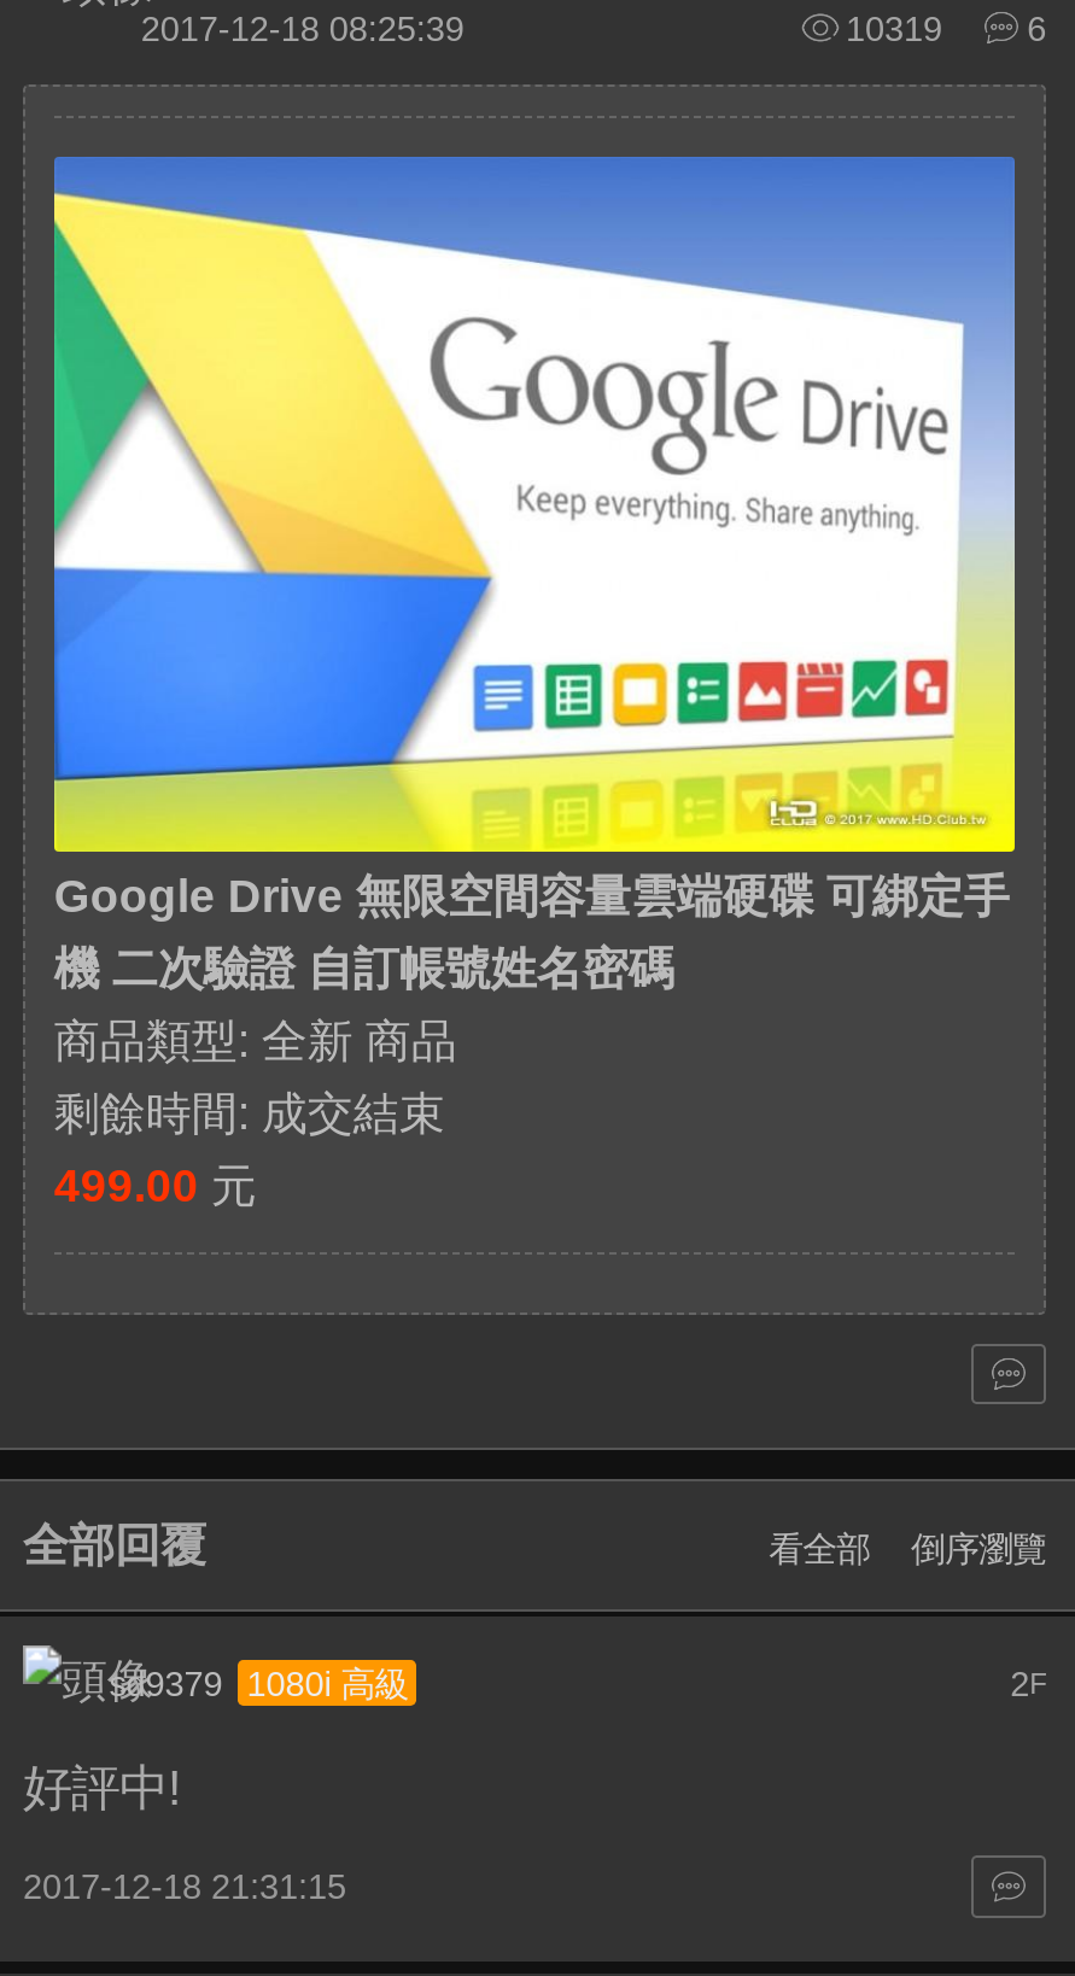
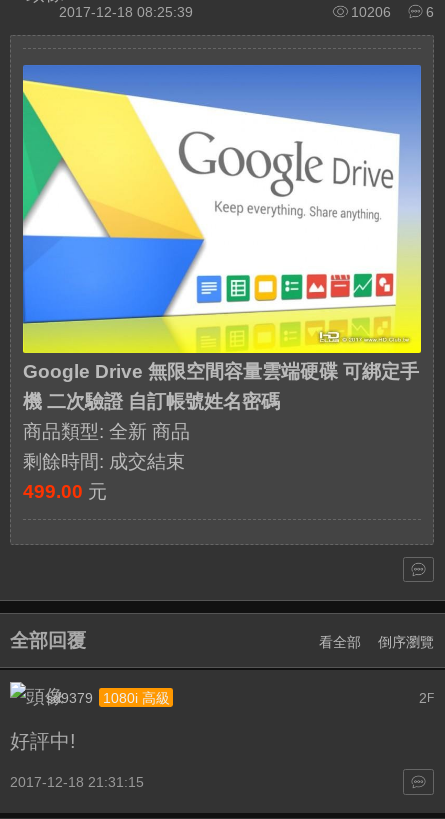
- 10319 6
+ 10206 6
